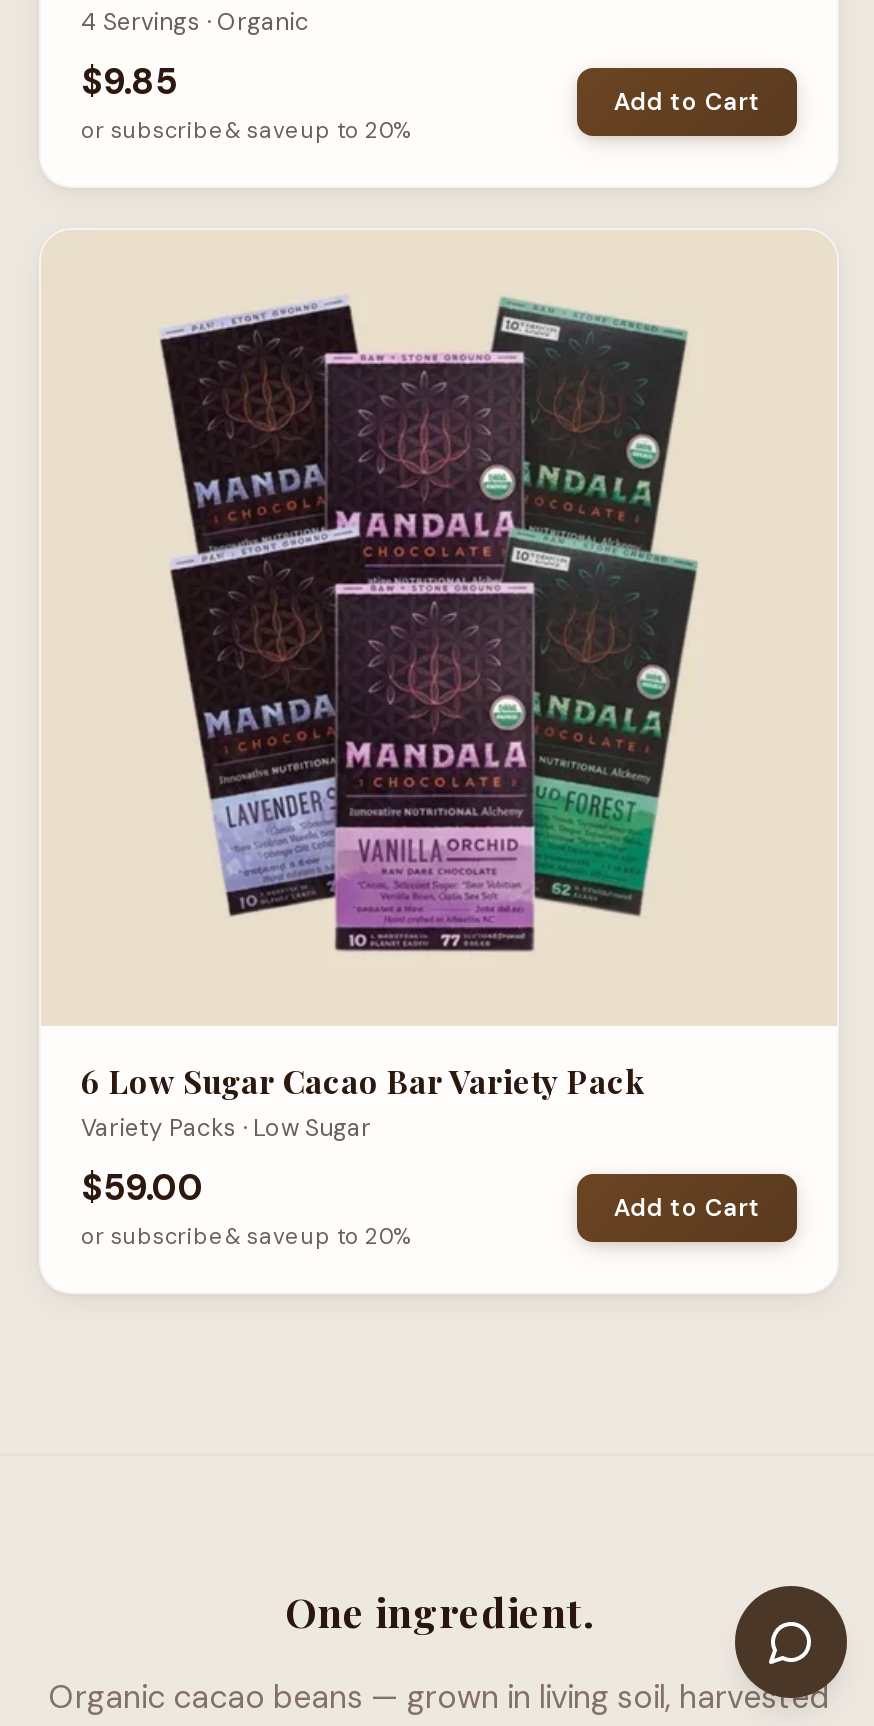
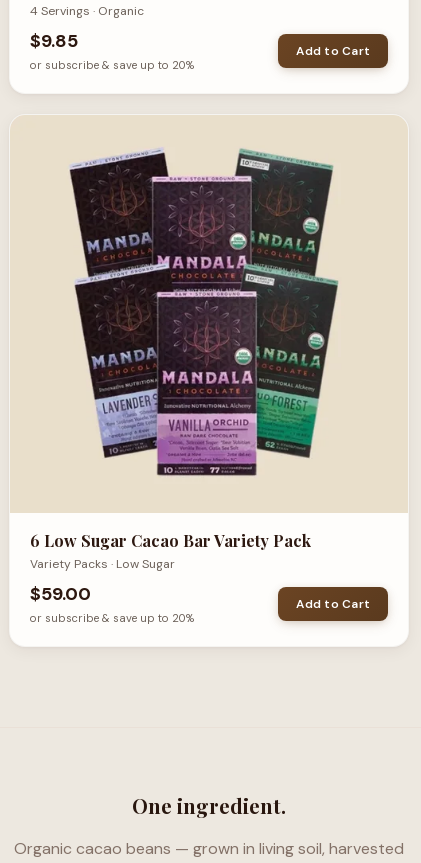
- [image]
